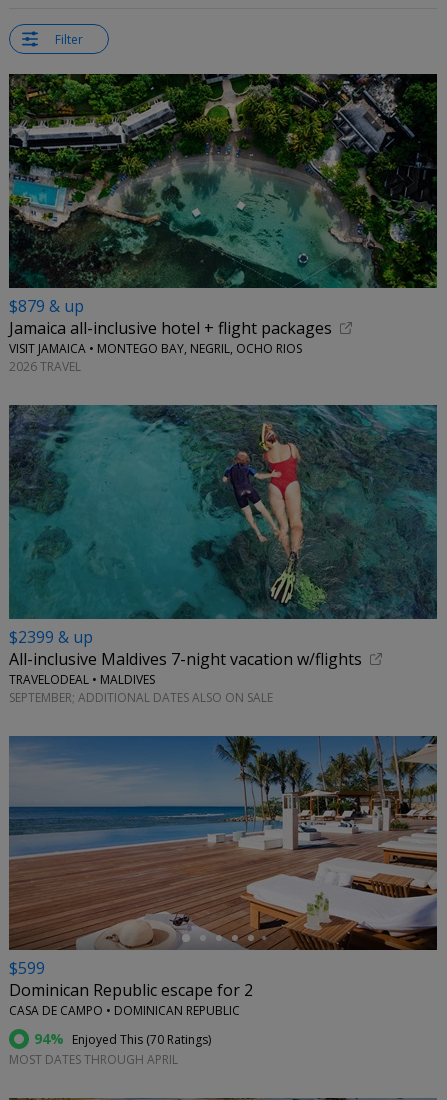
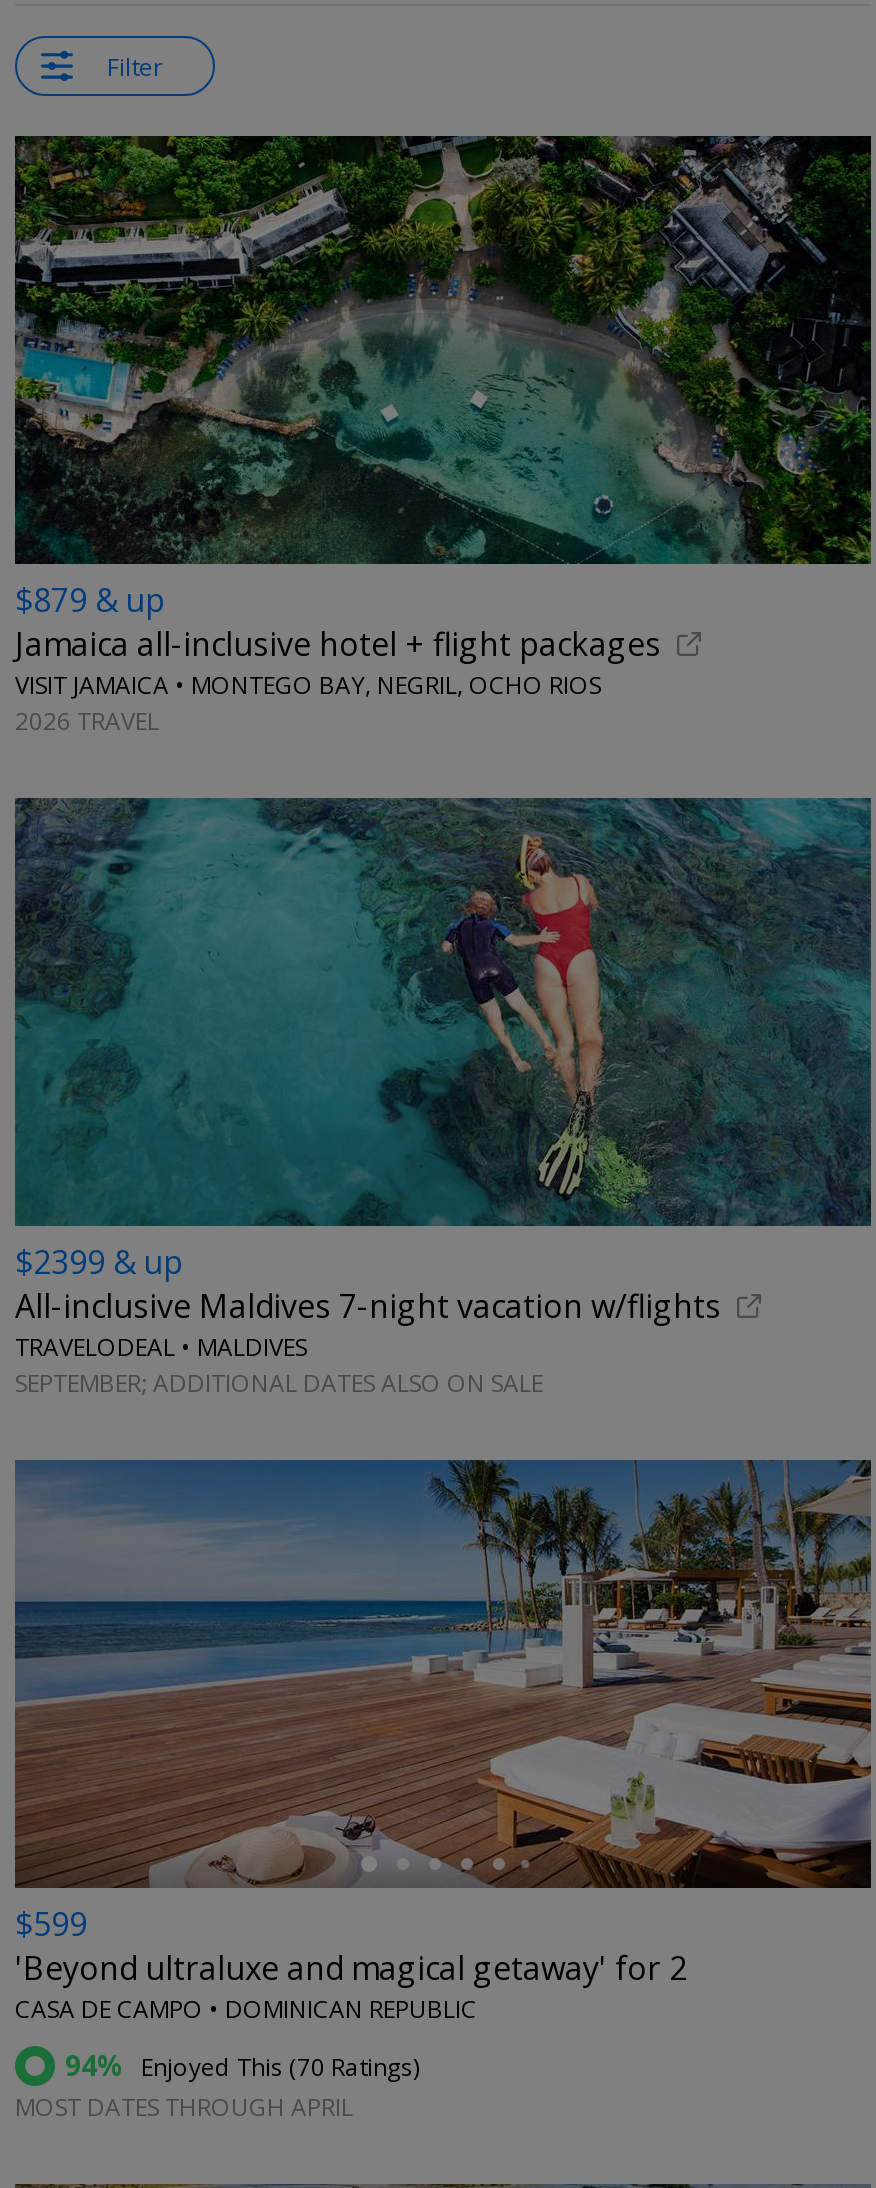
- Dominican Republic escape for 2
+ 'Beyond ultraluxe and magical getaway' for 2
